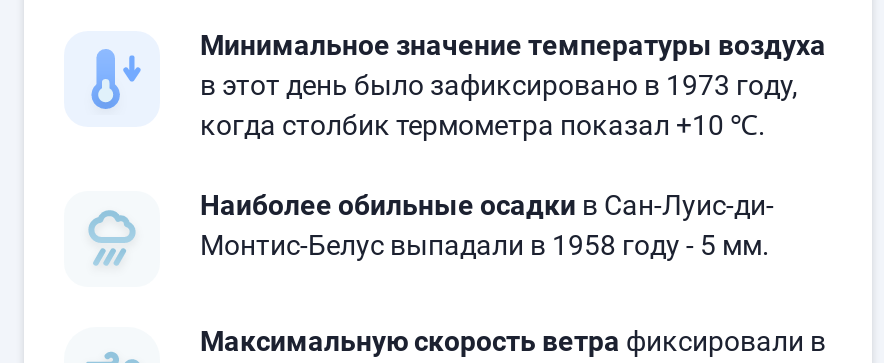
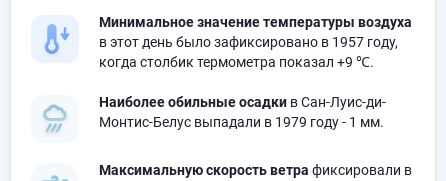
- в этот день было зафиксировано в 1973 году,
+ в этот день было зафиксировано в 1957 году,

- когда столбик термометра показал +10 ℃.
+ когда столбик термометра показал +9 ℃.

- Монтис-Белус выпадали в 1958 году - 5 мм.
+ Монтис-Белус выпадали в 1979 году - 1 мм.
